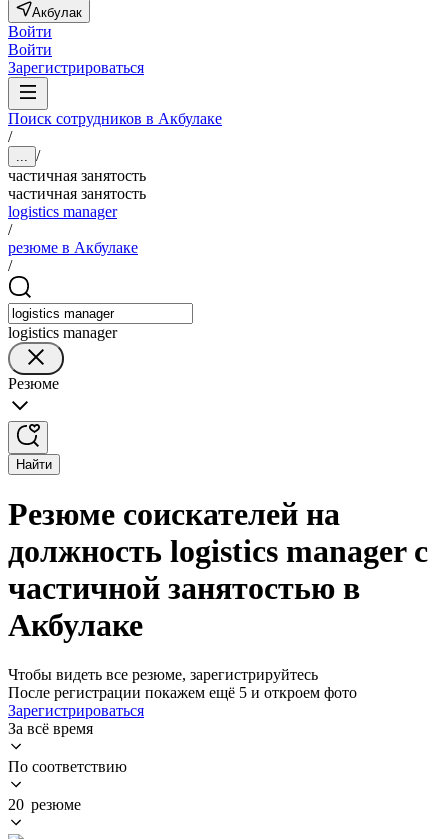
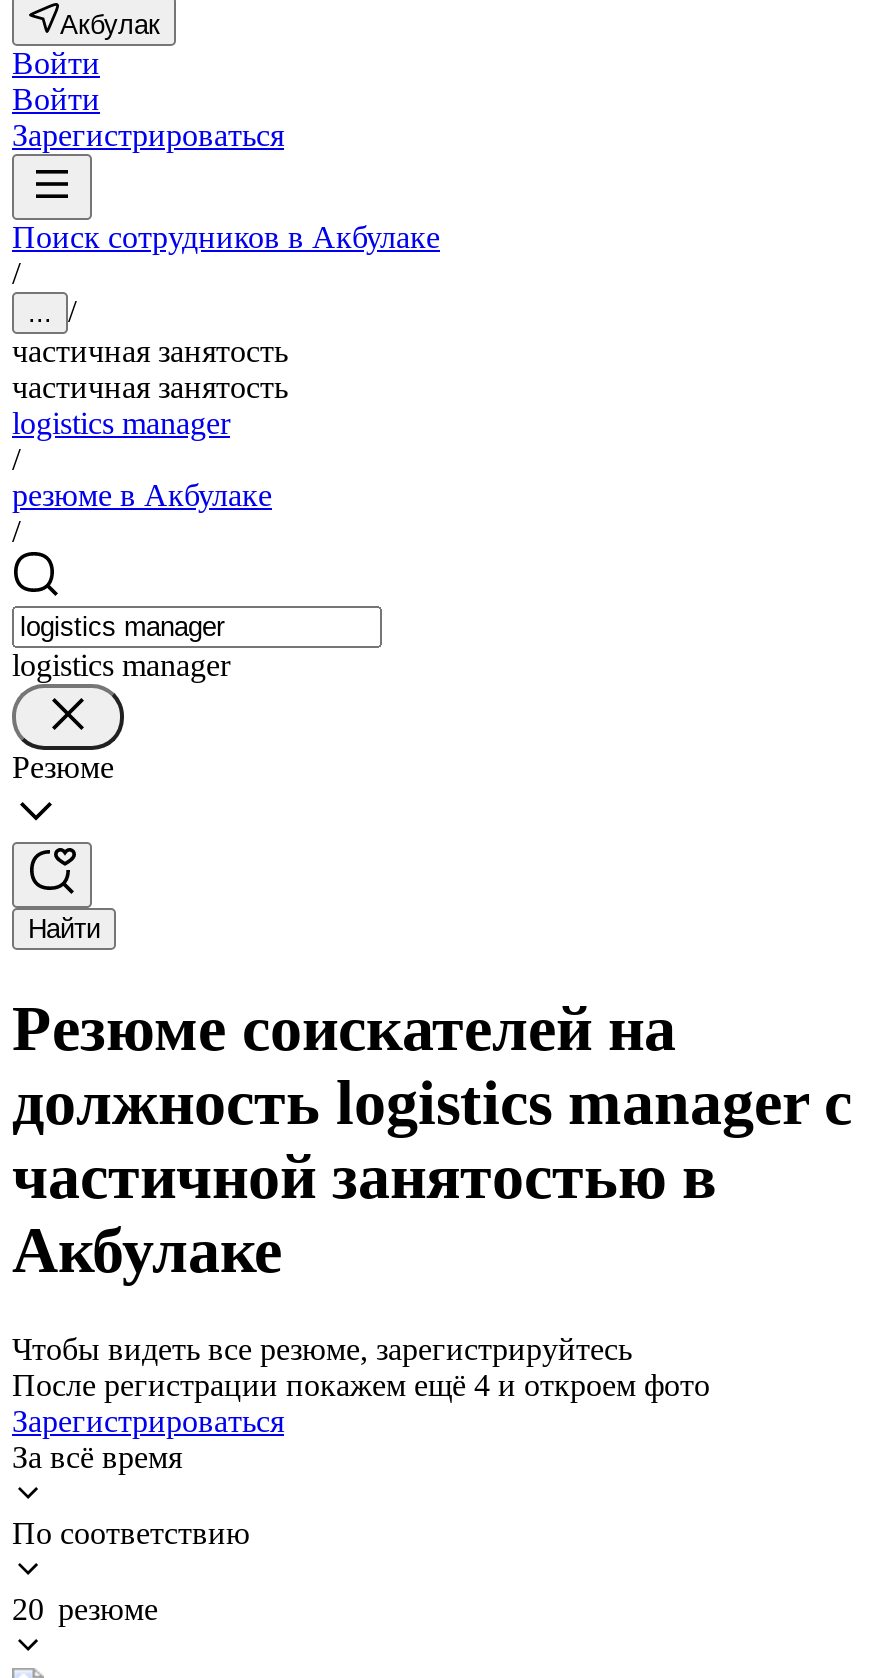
- После регистрации покажем ещё 5 и откроем фото
+ После регистрации покажем ещё 4 и откроем фото
